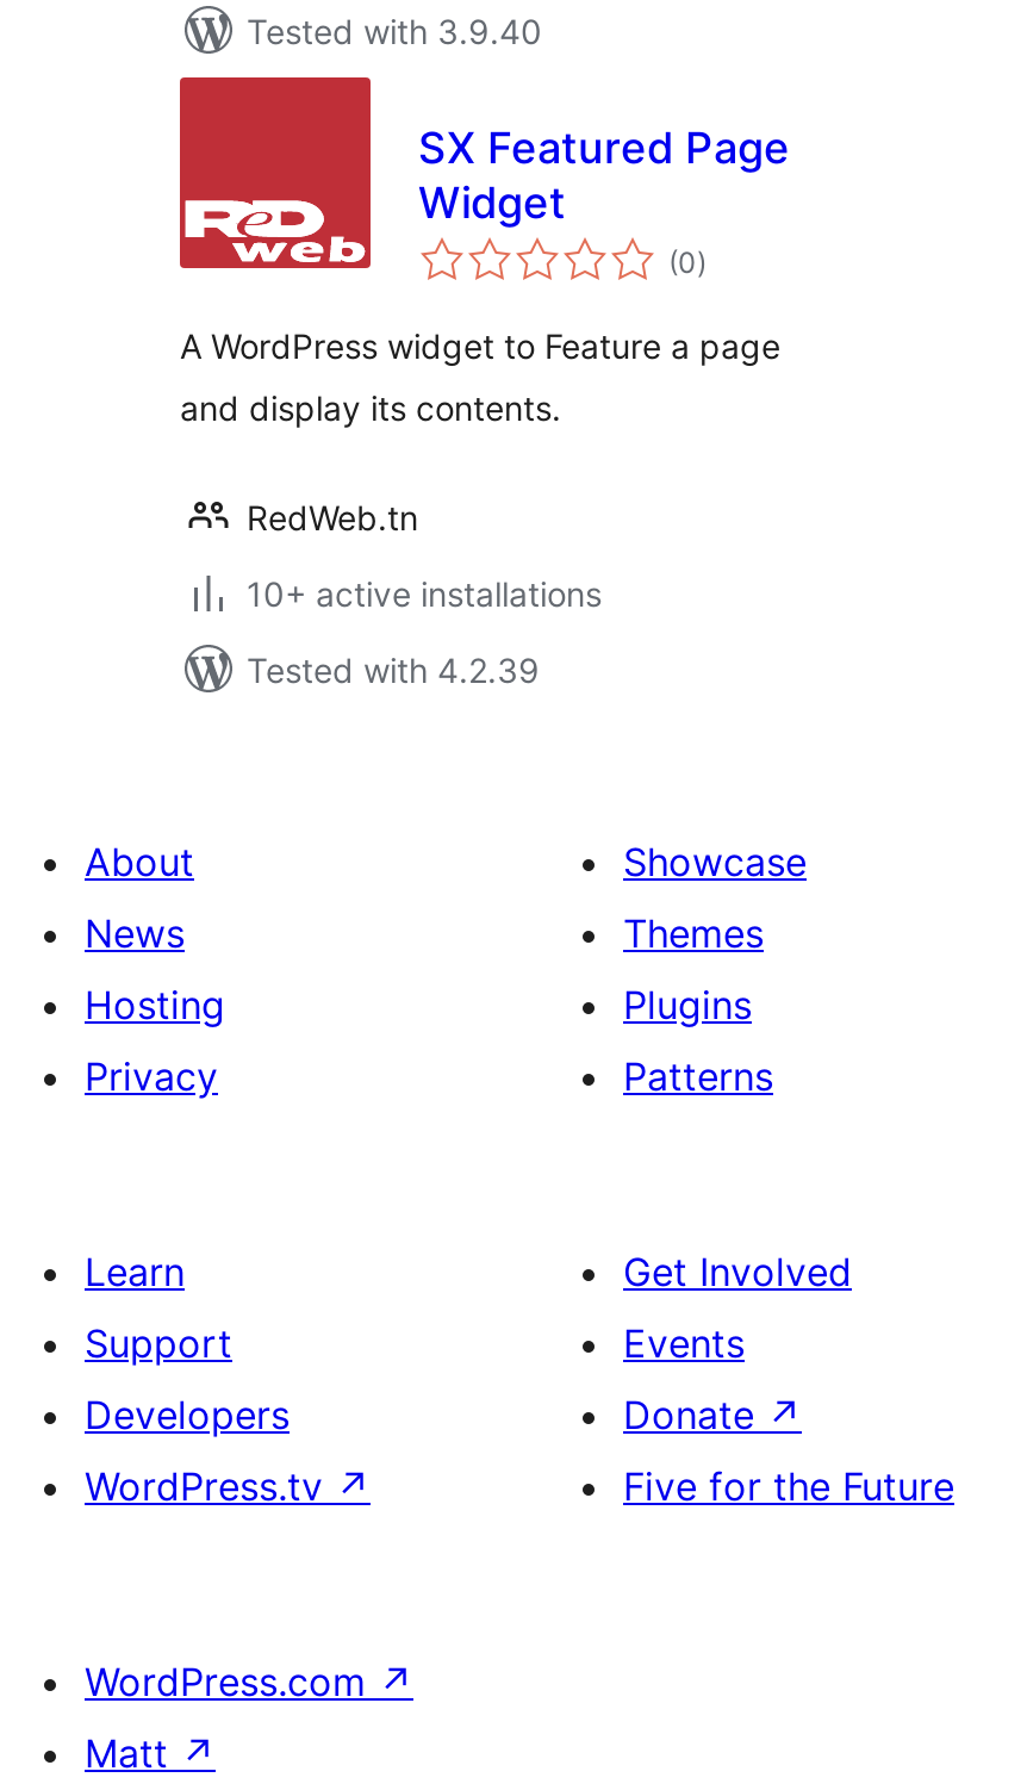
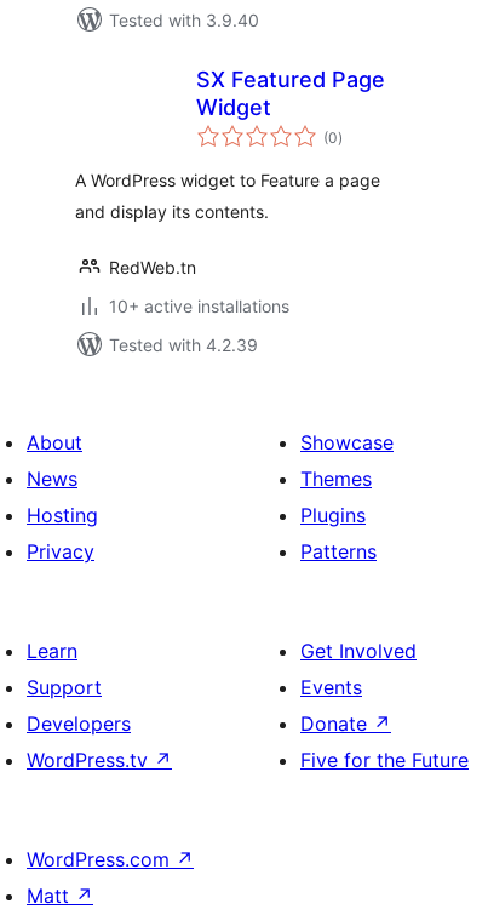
- [image]
